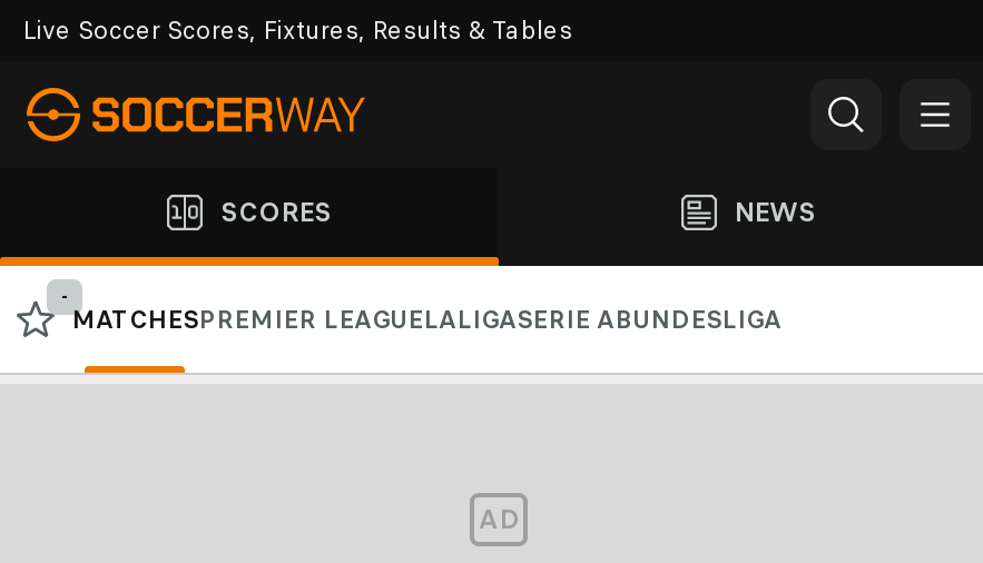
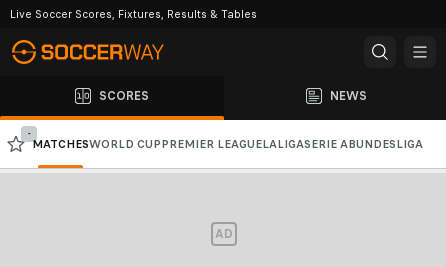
- MATCHESPREMIER LEAGUELALIGASERIE ABUNDESLIGA
+ MATCHESWORLD CUP PREMIER LEAGUELALIGASERIE A BUNDESLIGA
